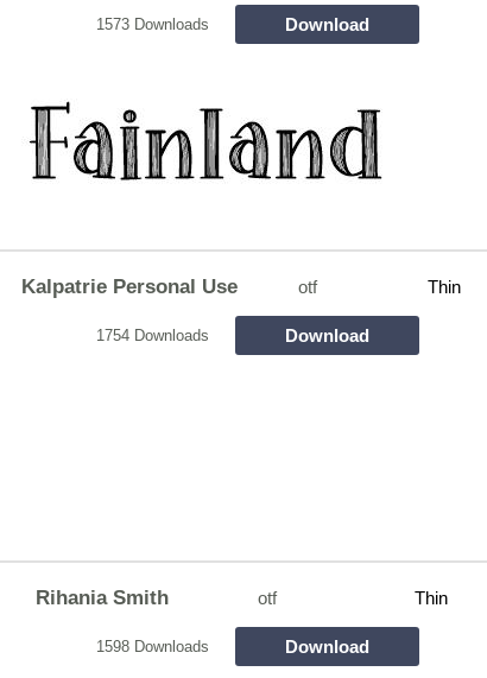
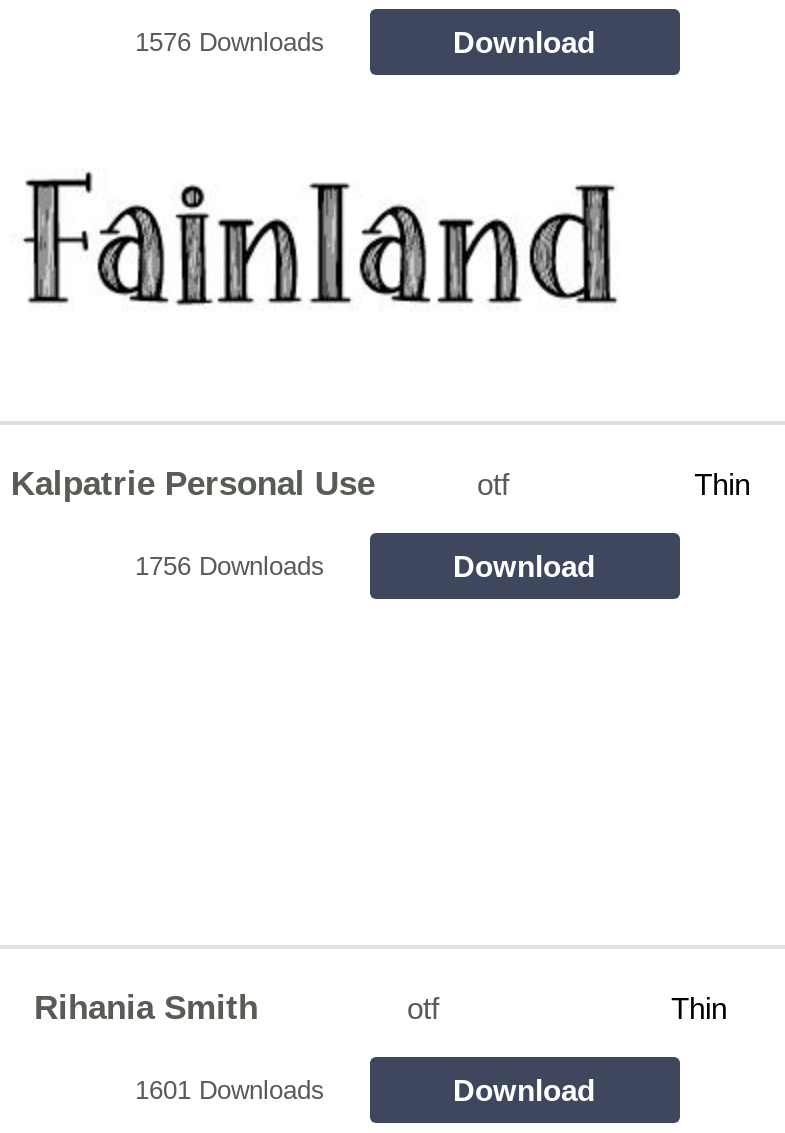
- 1573 Downloads
+ 1576 Downloads

- 1754 Downloads
+ 1756 Downloads

- 1598 Downloads
+ 1601 Downloads
